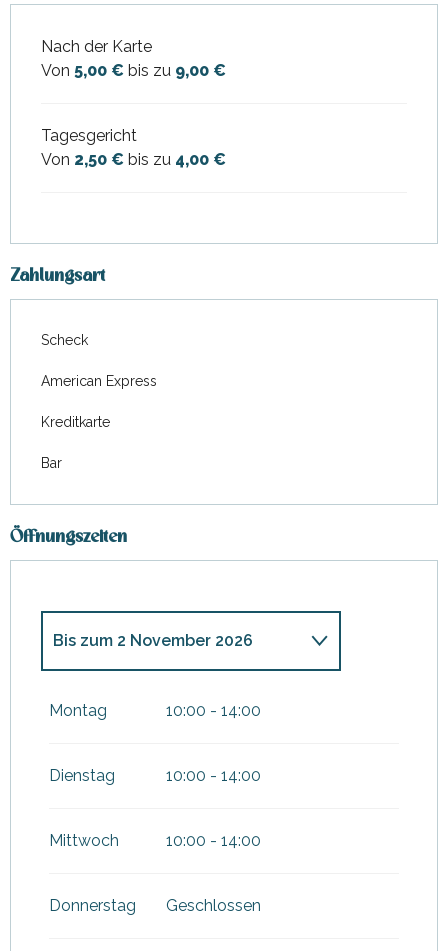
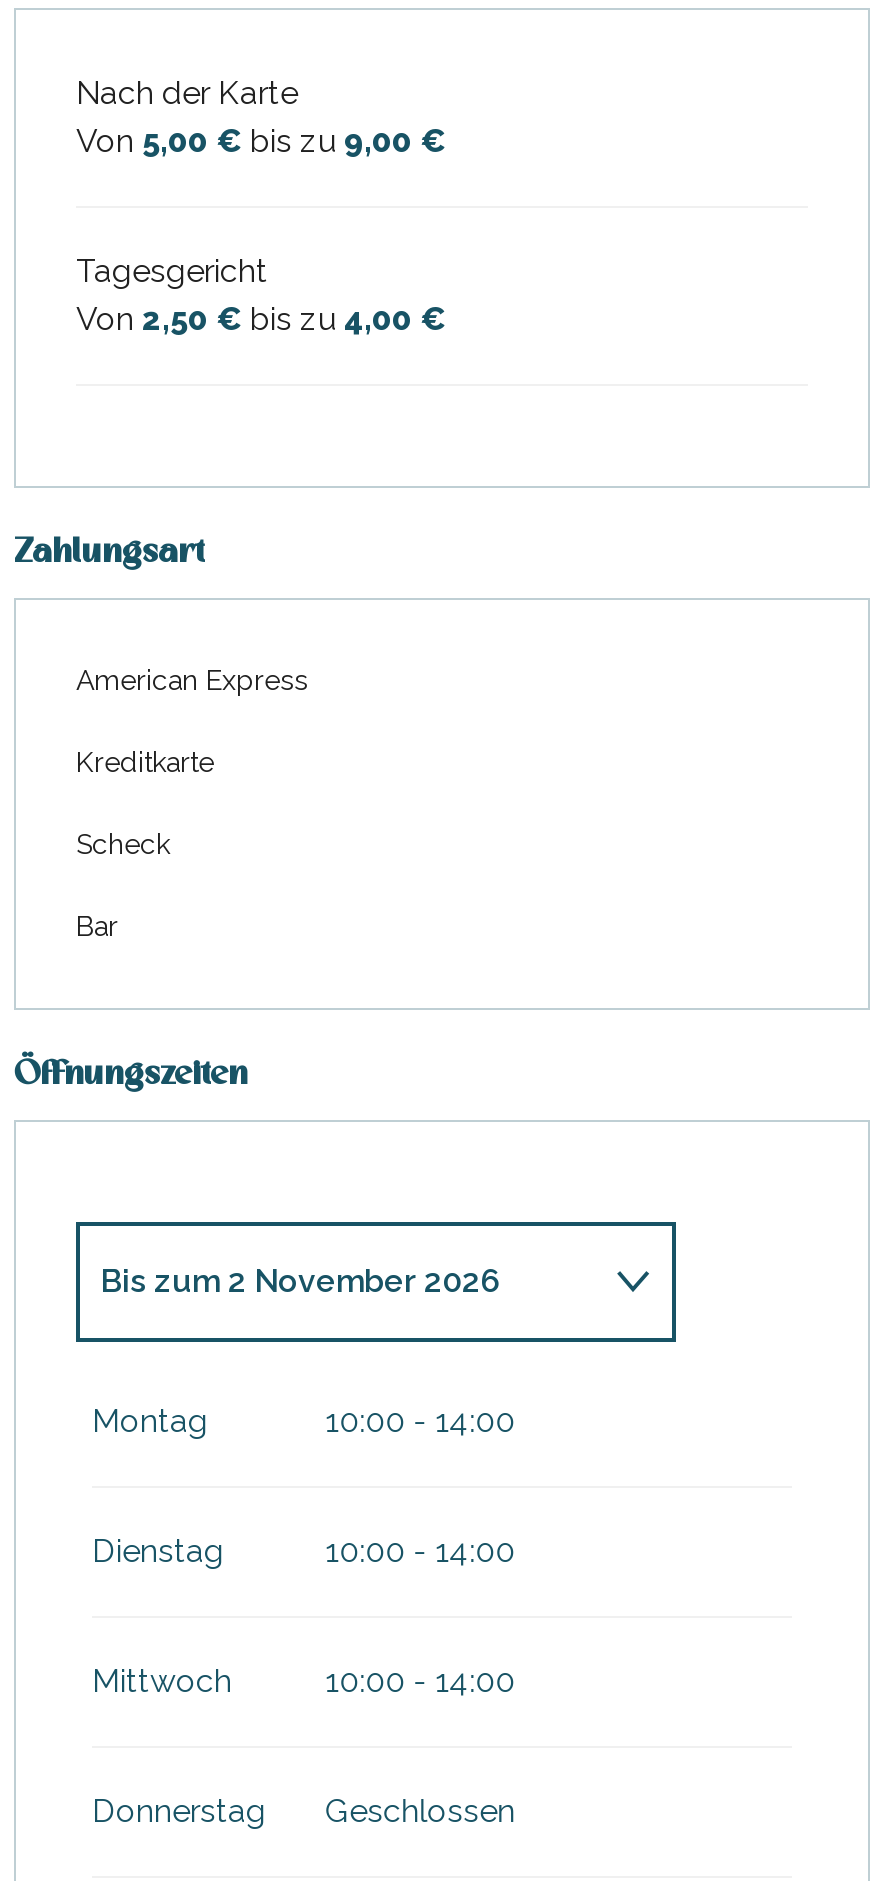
moved down: Scheck

moved up: American Express | Kreditkarte
